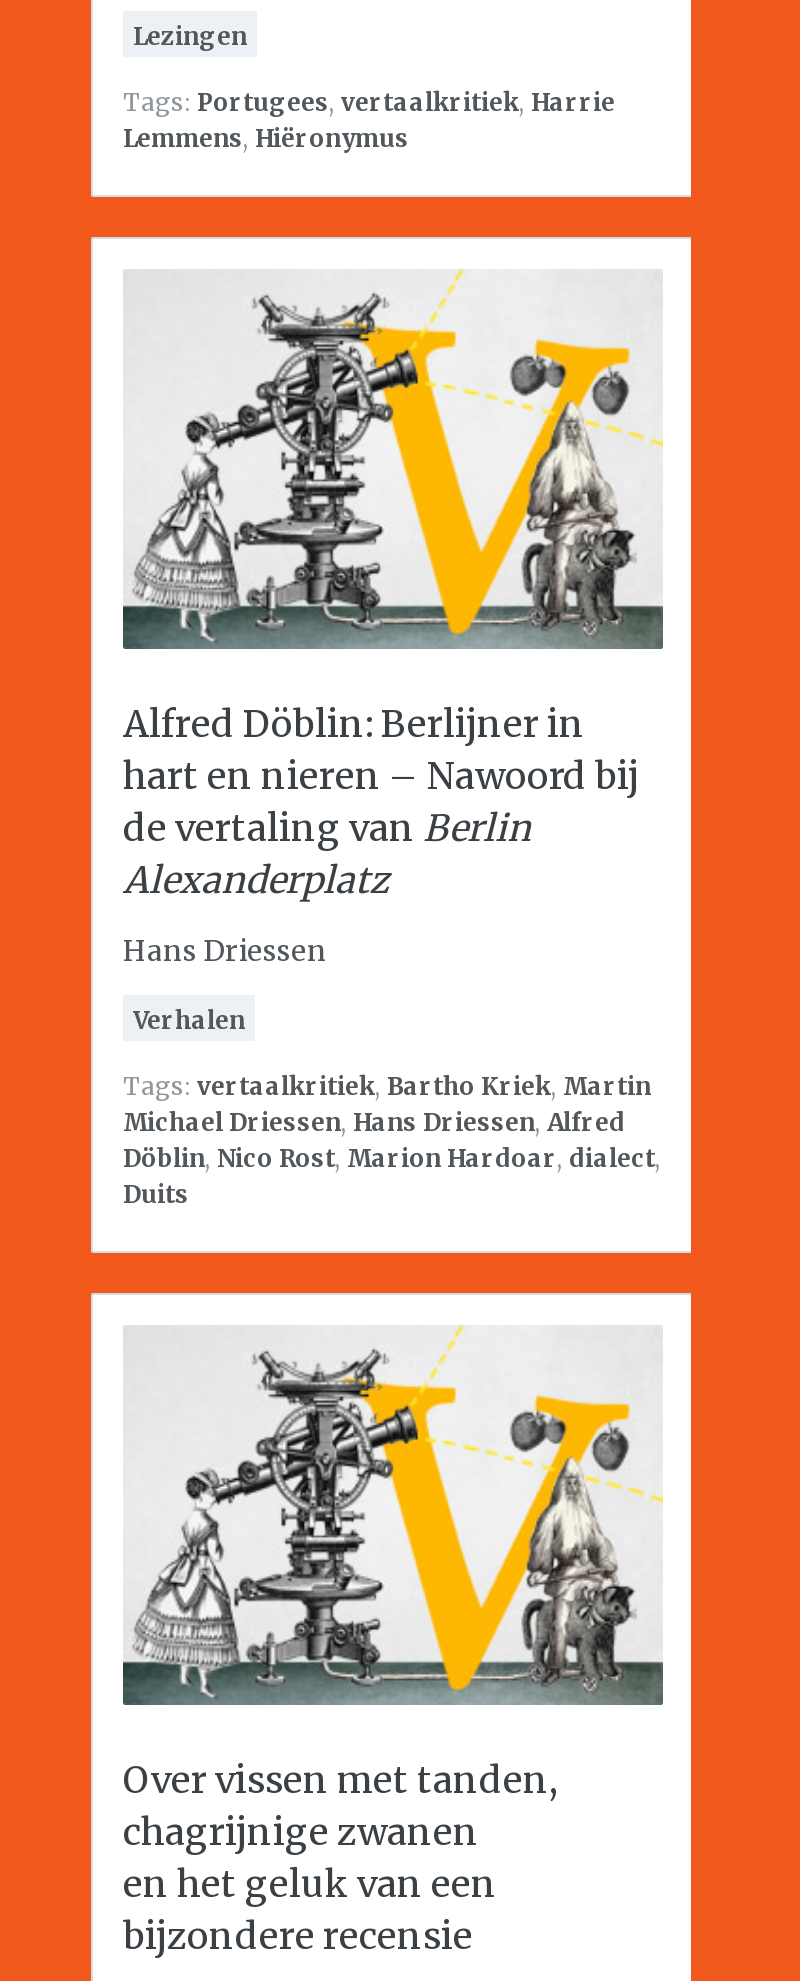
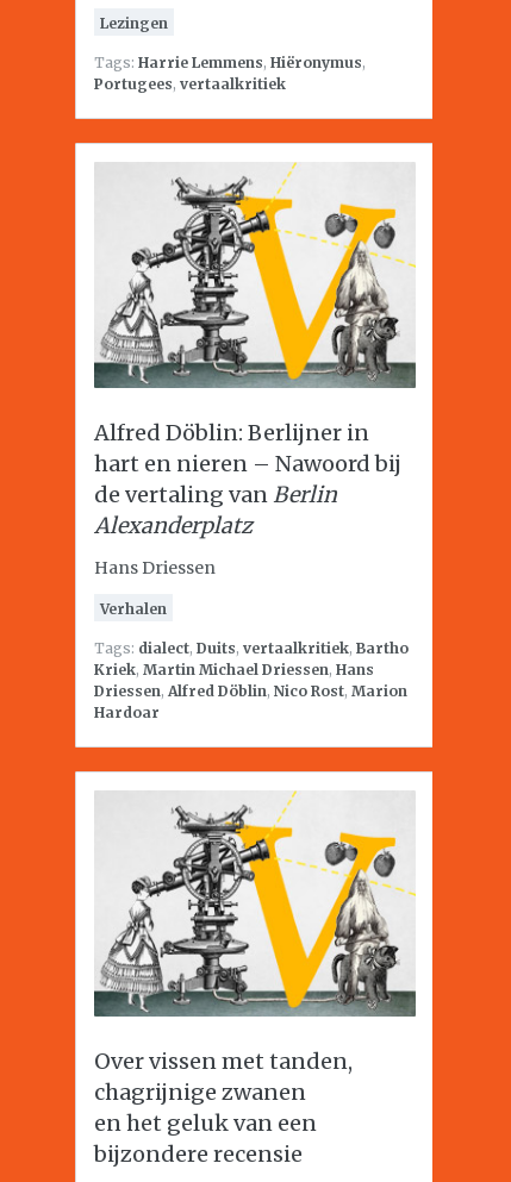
- Tags: Portugees, vertaalkritiek, Harrie
- Lemmens, Hiëronymus
+ Tags: Harrie Lemmens, Hiëronymus,
+ Portugees, vertaalkritiek

- Tags: vertaalkritiek, Bartho Kriek, Martin
- Michael Driessen, Hans Driessen, Alfred
- Döblin, Nico Rost, Marion Hardoar, dialect,
- Duits
+ Tags: dialect, Duits, vertaalkritiek, Bartho
+ Kriek, Martin Michael Driessen, Hans
+ Driessen, Alfred Döblin, Nico Rost, Marion
+ Hardoar
